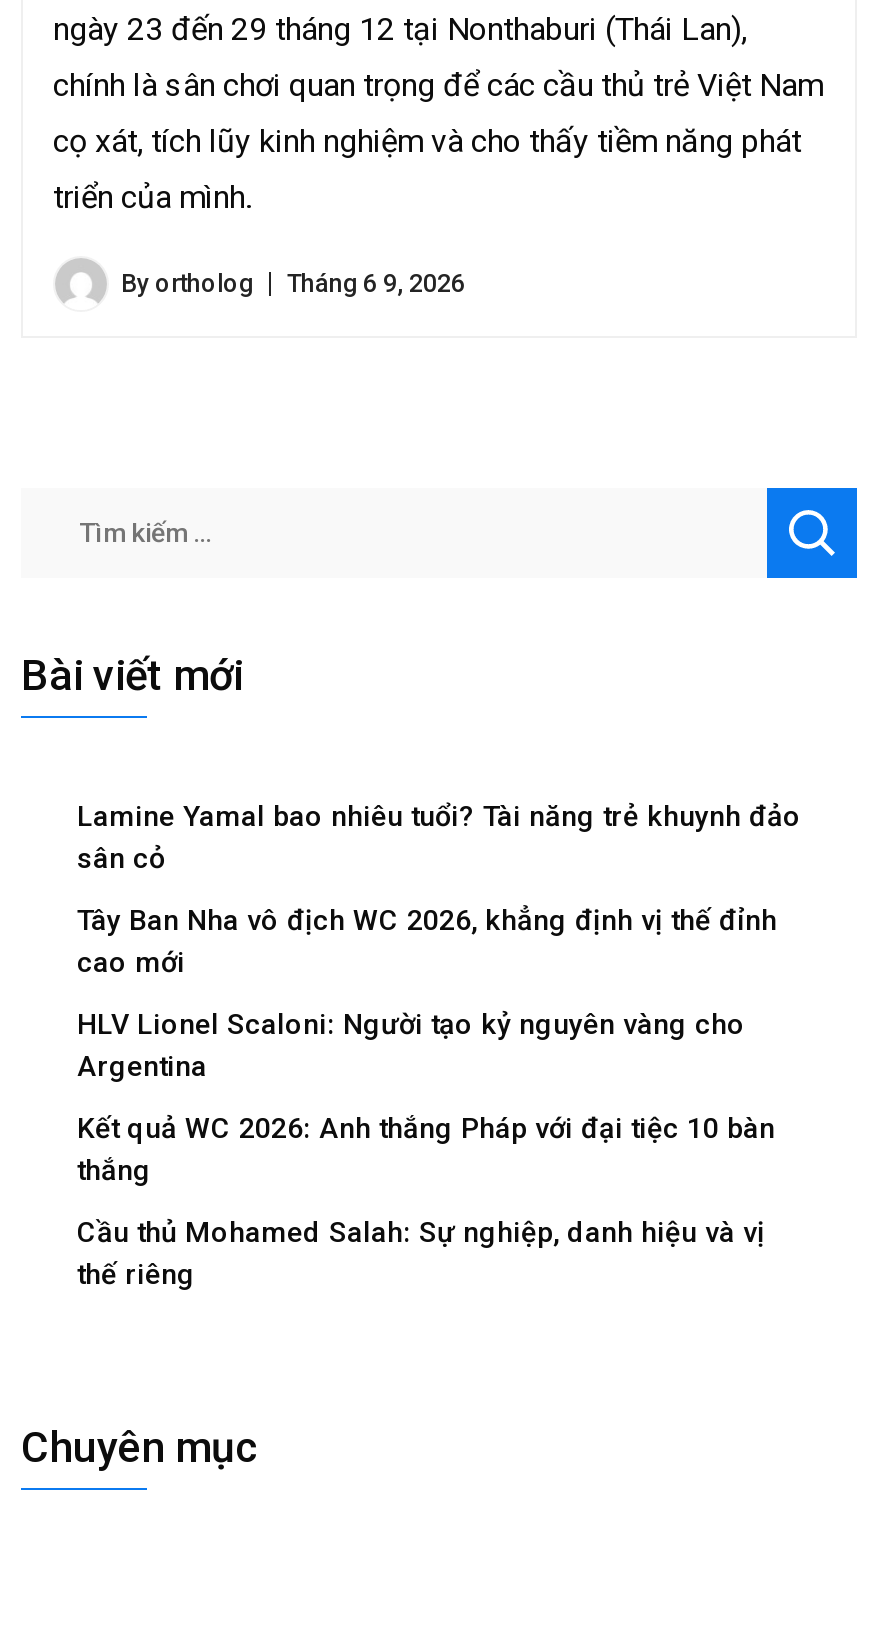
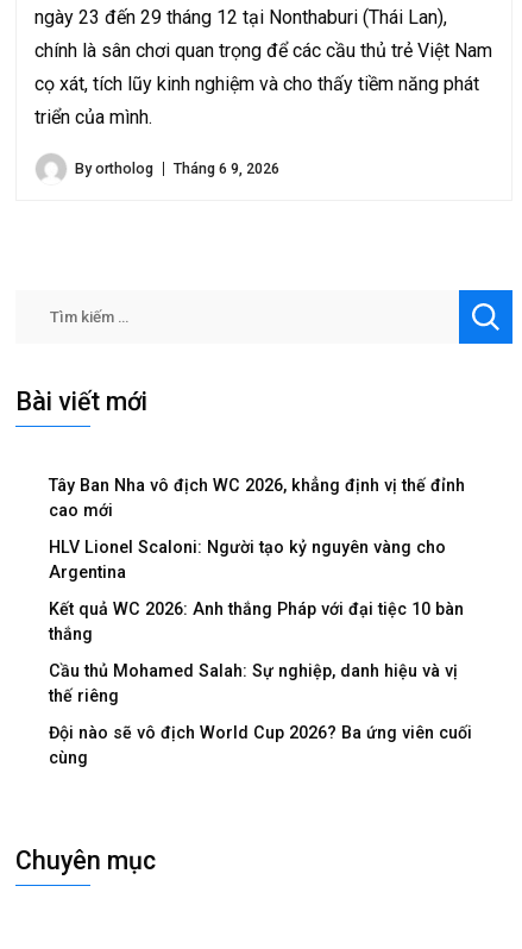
- Lamine Yamal bao nhiêu tuổi? Tài năng trẻ khuynh đảo
- sân cỏ

moved up: Tây Ban Nha vô địch WC 2026, khẳng định vị thế đỉnh | cao mới | HLV Lionel Scaloni: Người tạo kỷ nguyên vàng cho | Argentina | Kết quả WC 2026: Anh thắng Pháp với đại tiệc 10 bàn | thắng | Cầu thủ Mohamed Salah: Sự nghiệp, danh hiệu và vị | thế riêng

+ Đội nào sẽ vô địch World Cup 2026? Ba ứng viên cuối
+ cùng
